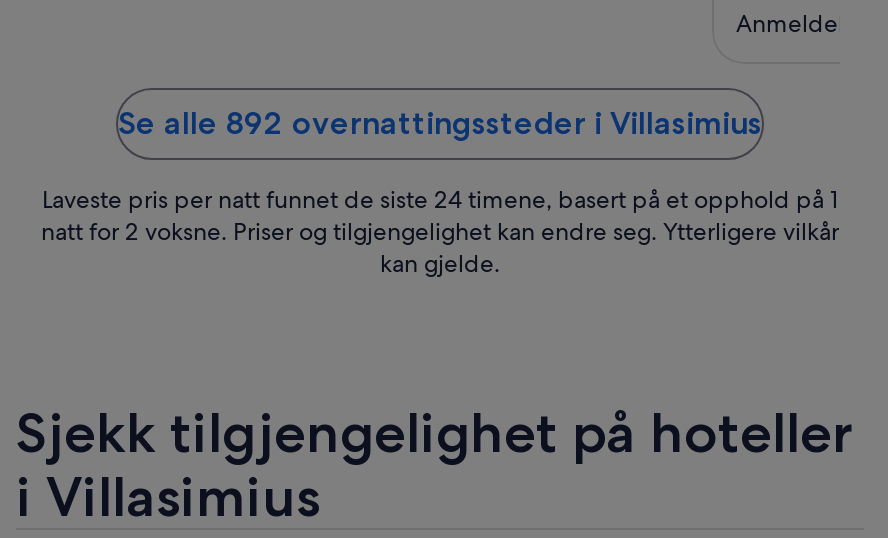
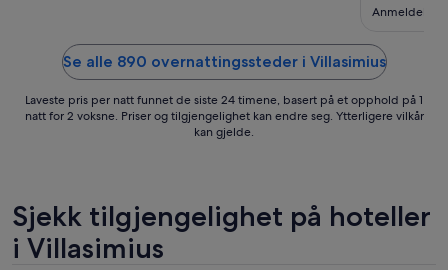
- Se alle 892 overnattingssteder i Villasimius
+ Se alle 890 overnattingssteder i Villasimius
